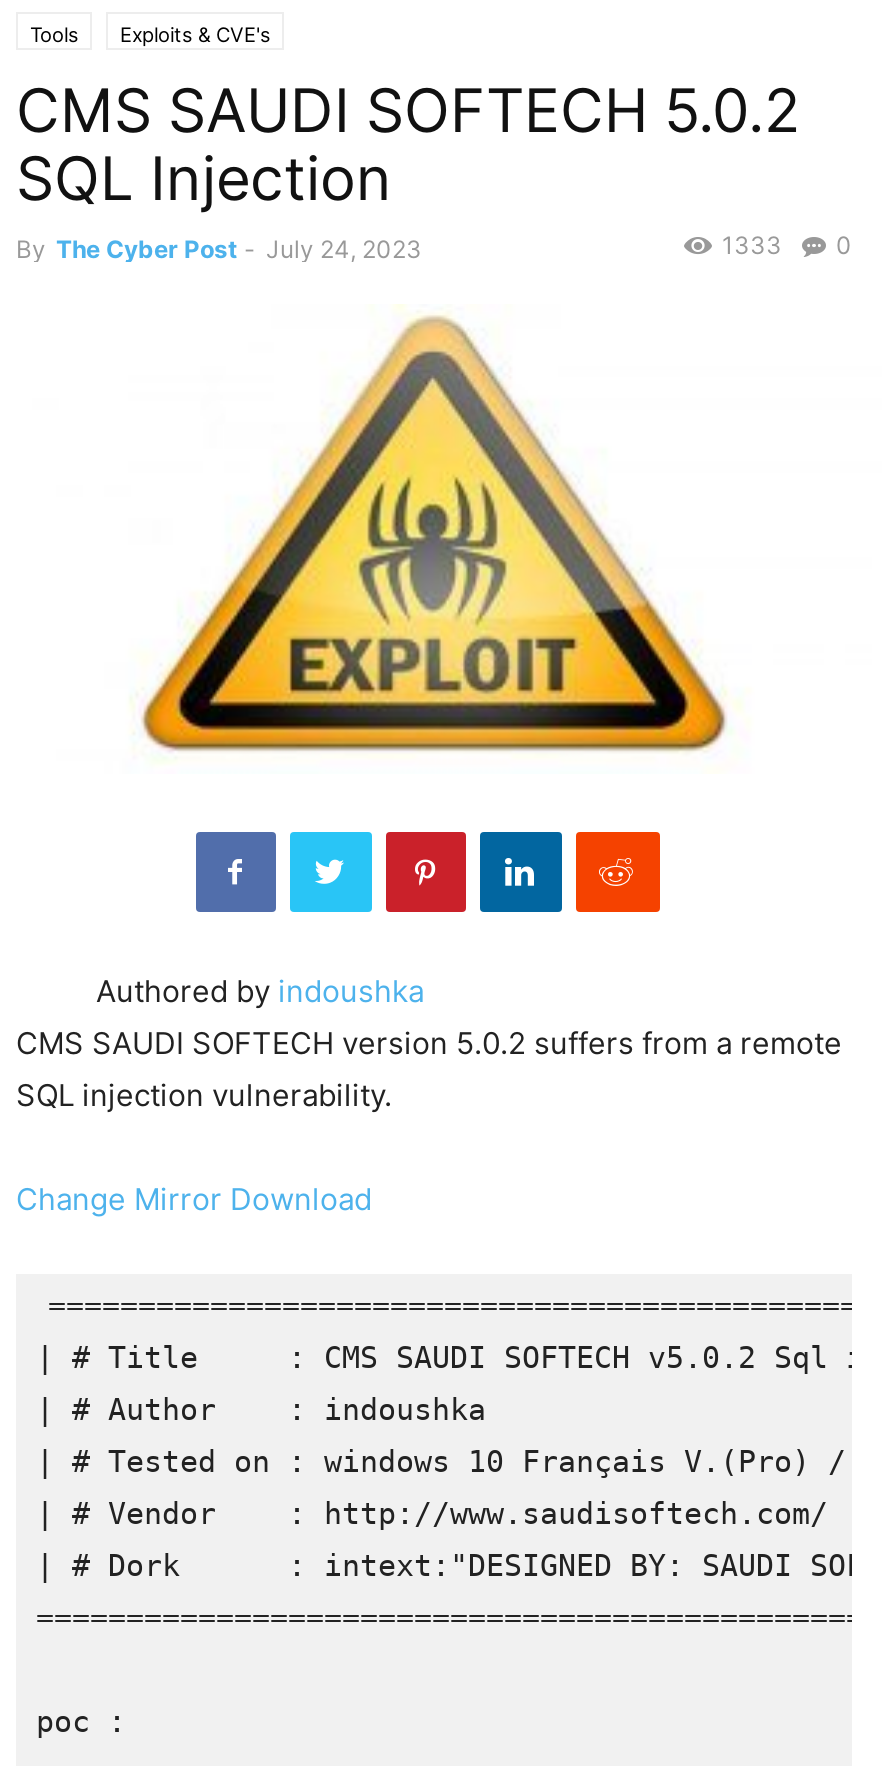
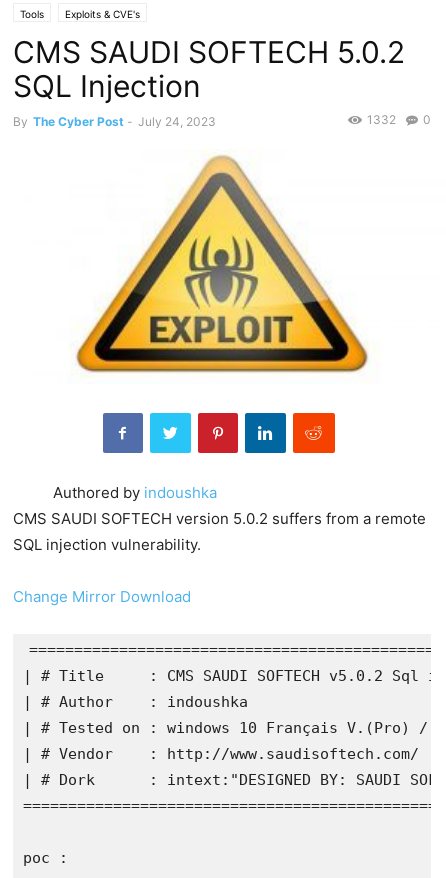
- 1333 0
+ 1332 0
